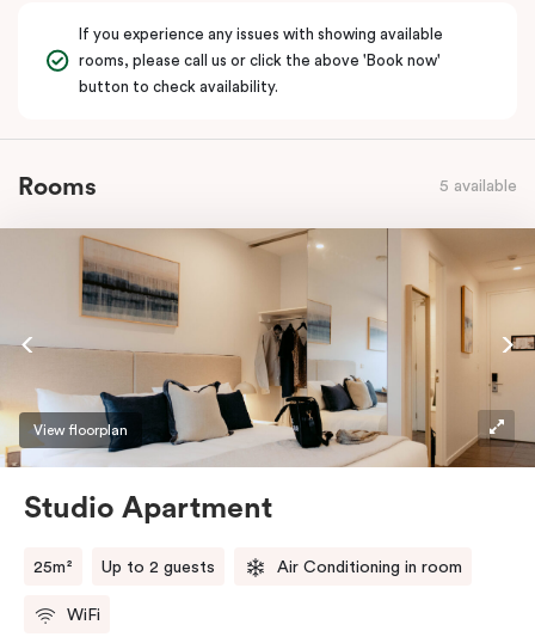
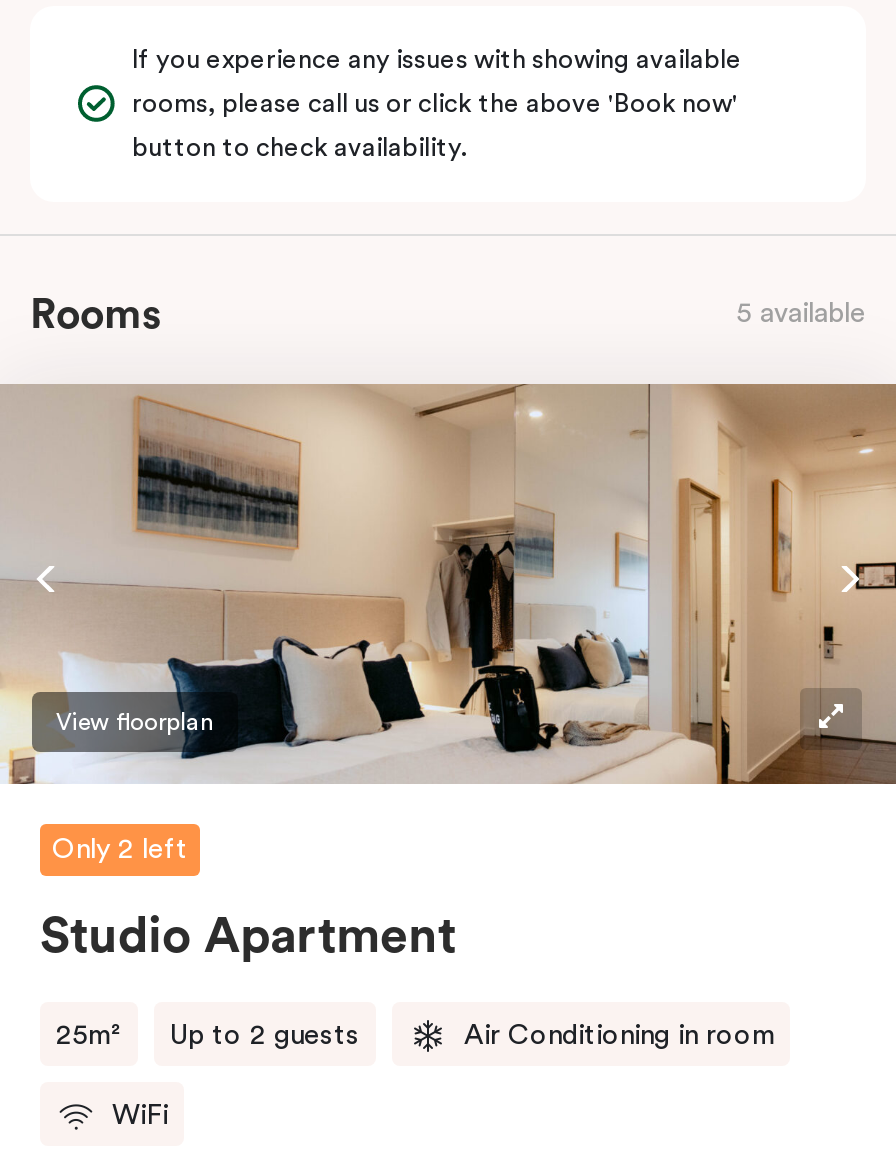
+ Only 2 left
